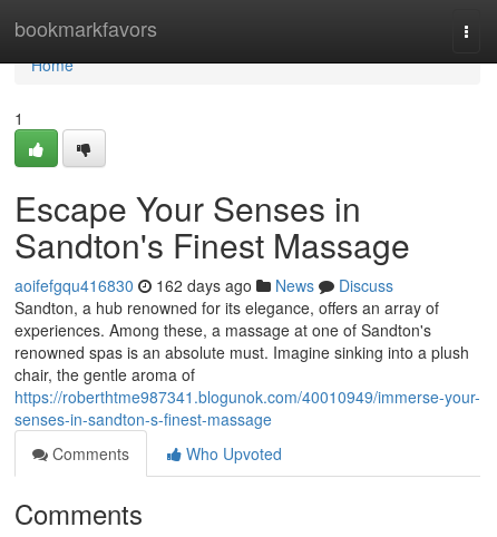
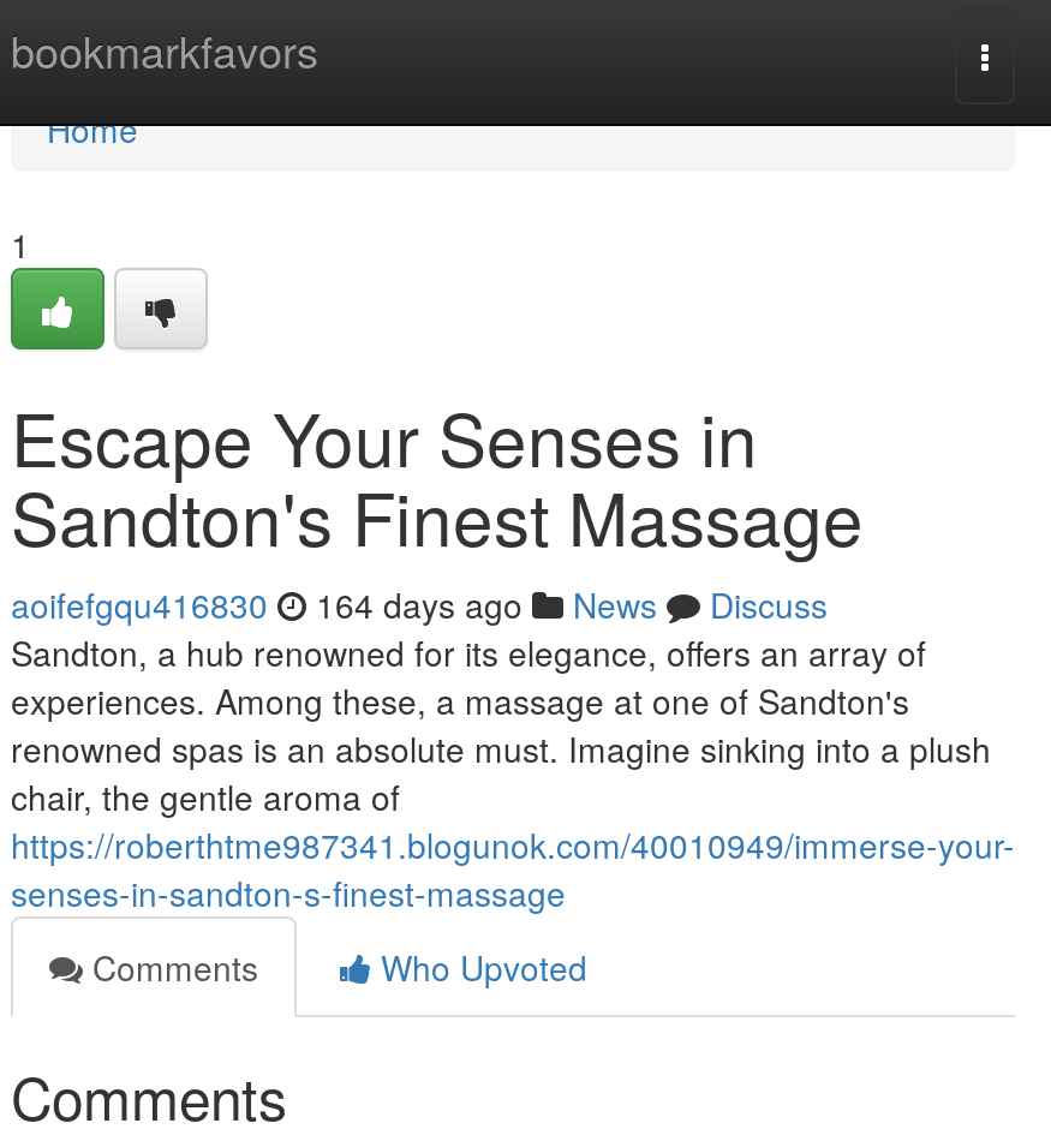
- aoifefgqu416830 162 days ago News Discuss
+ aoifefgqu416830 164 days ago News Discuss
